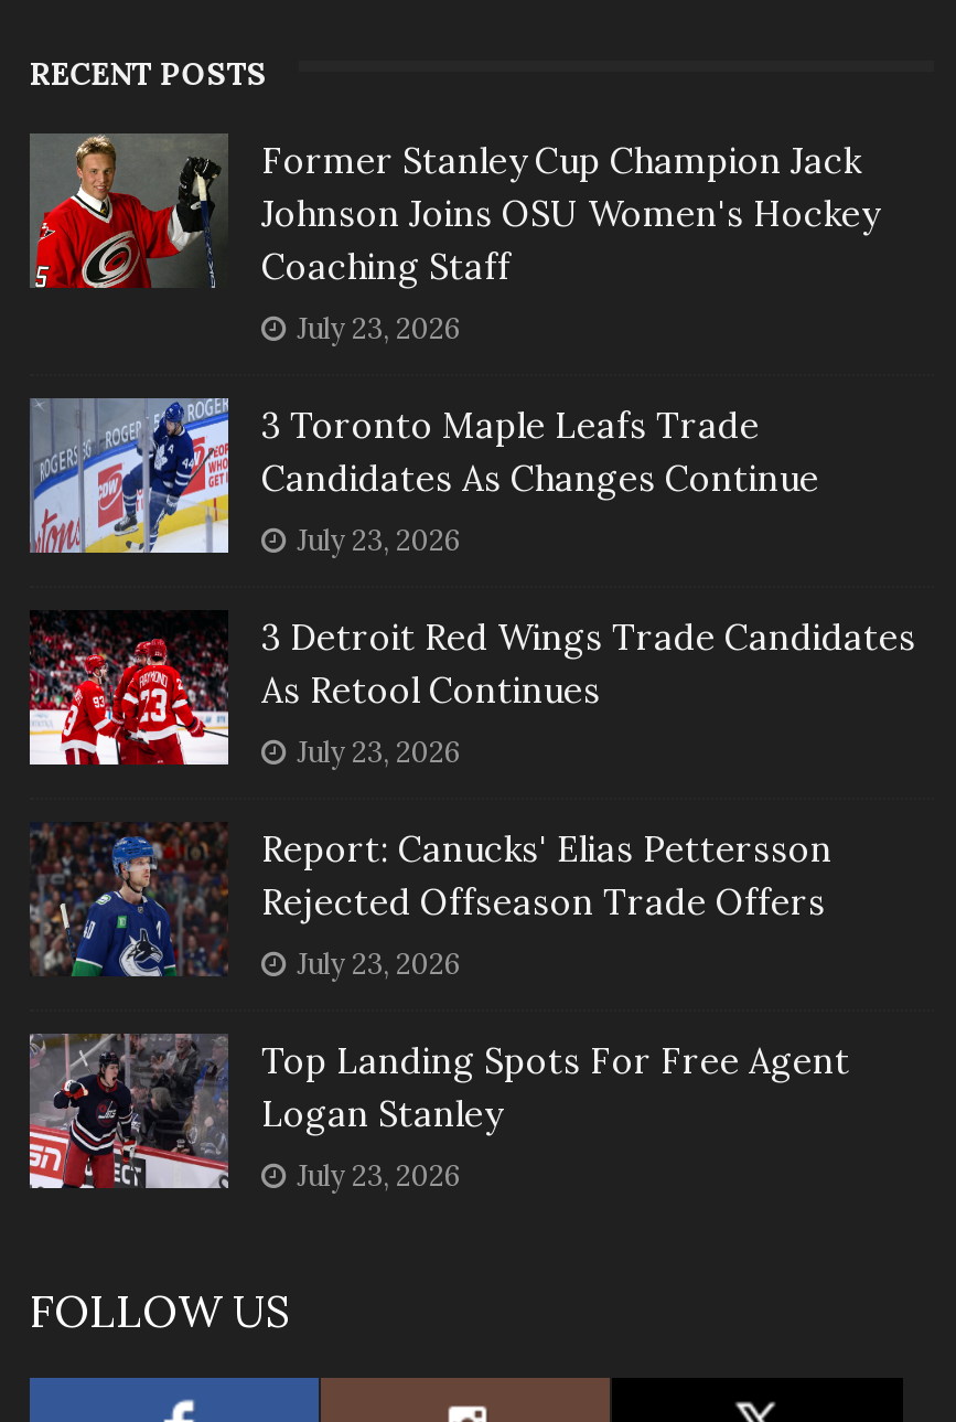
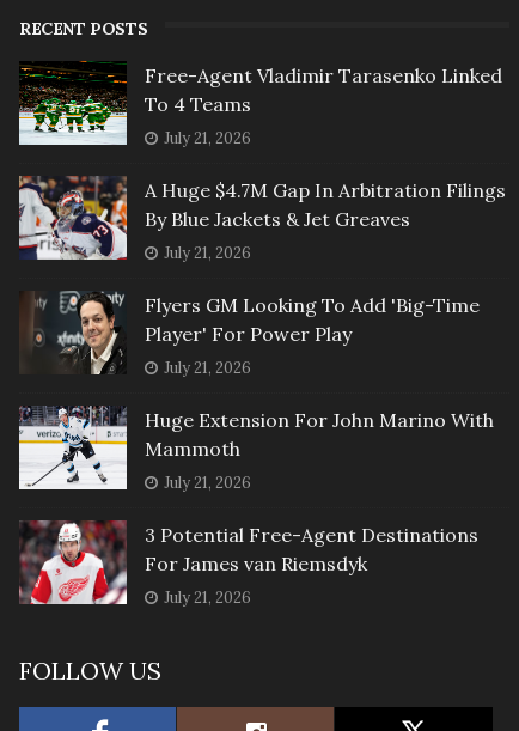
- [image]
- Former Stanley Cup Champion Jack
- Johnson Joins OSU Women's Hockey
- Coaching Staff
+ [image]
+ Free-Agent Vladimir Tarasenko Linked
+ To 4 Teams

- July 23, 2026
+ July 21, 2026

- [image]
- 3 Toronto Maple Leafs Trade
- Candidates As Changes Continue
+ [image]
+ A Huge $4.7M Gap In Arbitration Filings
+ By Blue Jackets & Jet Greaves

- July 23, 2026
+ July 21, 2026

- [image]
- 3 Detroit Red Wings Trade Candidates
- As Retool Continues
+ [image]
+ Flyers GM Looking To Add 'Big-Time
+ Player' For Power Play

- July 23, 2026
+ July 21, 2026

- [image]
- Report: Canucks' Elias Pettersson
- Rejected Offseason Trade Offers
+ [image]
+ Huge Extension For John Marino With
+ Mammoth

- July 23, 2026
+ July 21, 2026

- [image]
- Top Landing Spots For Free Agent
- Logan Stanley
+ [image]
+ 3 Potential Free-Agent Destinations
+ For James van Riemsdyk

- July 23, 2026
+ July 21, 2026
